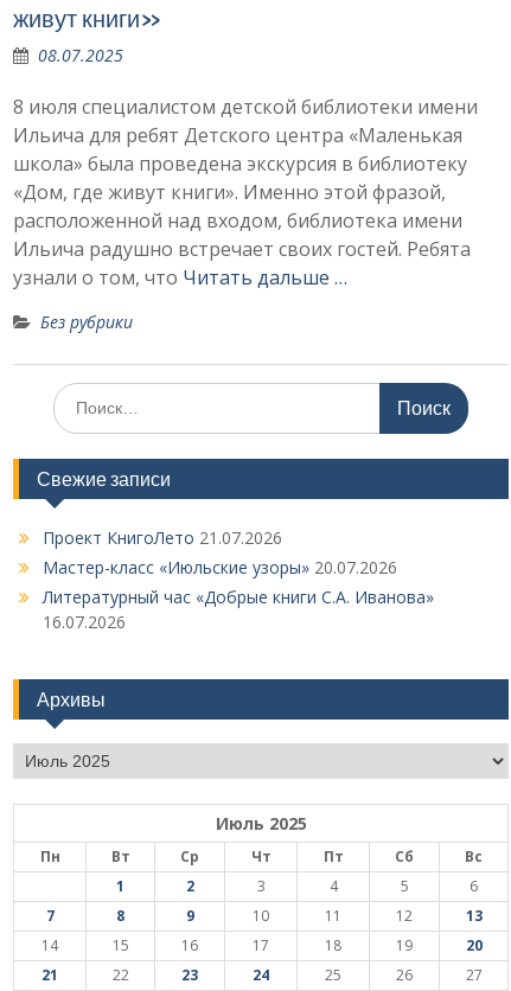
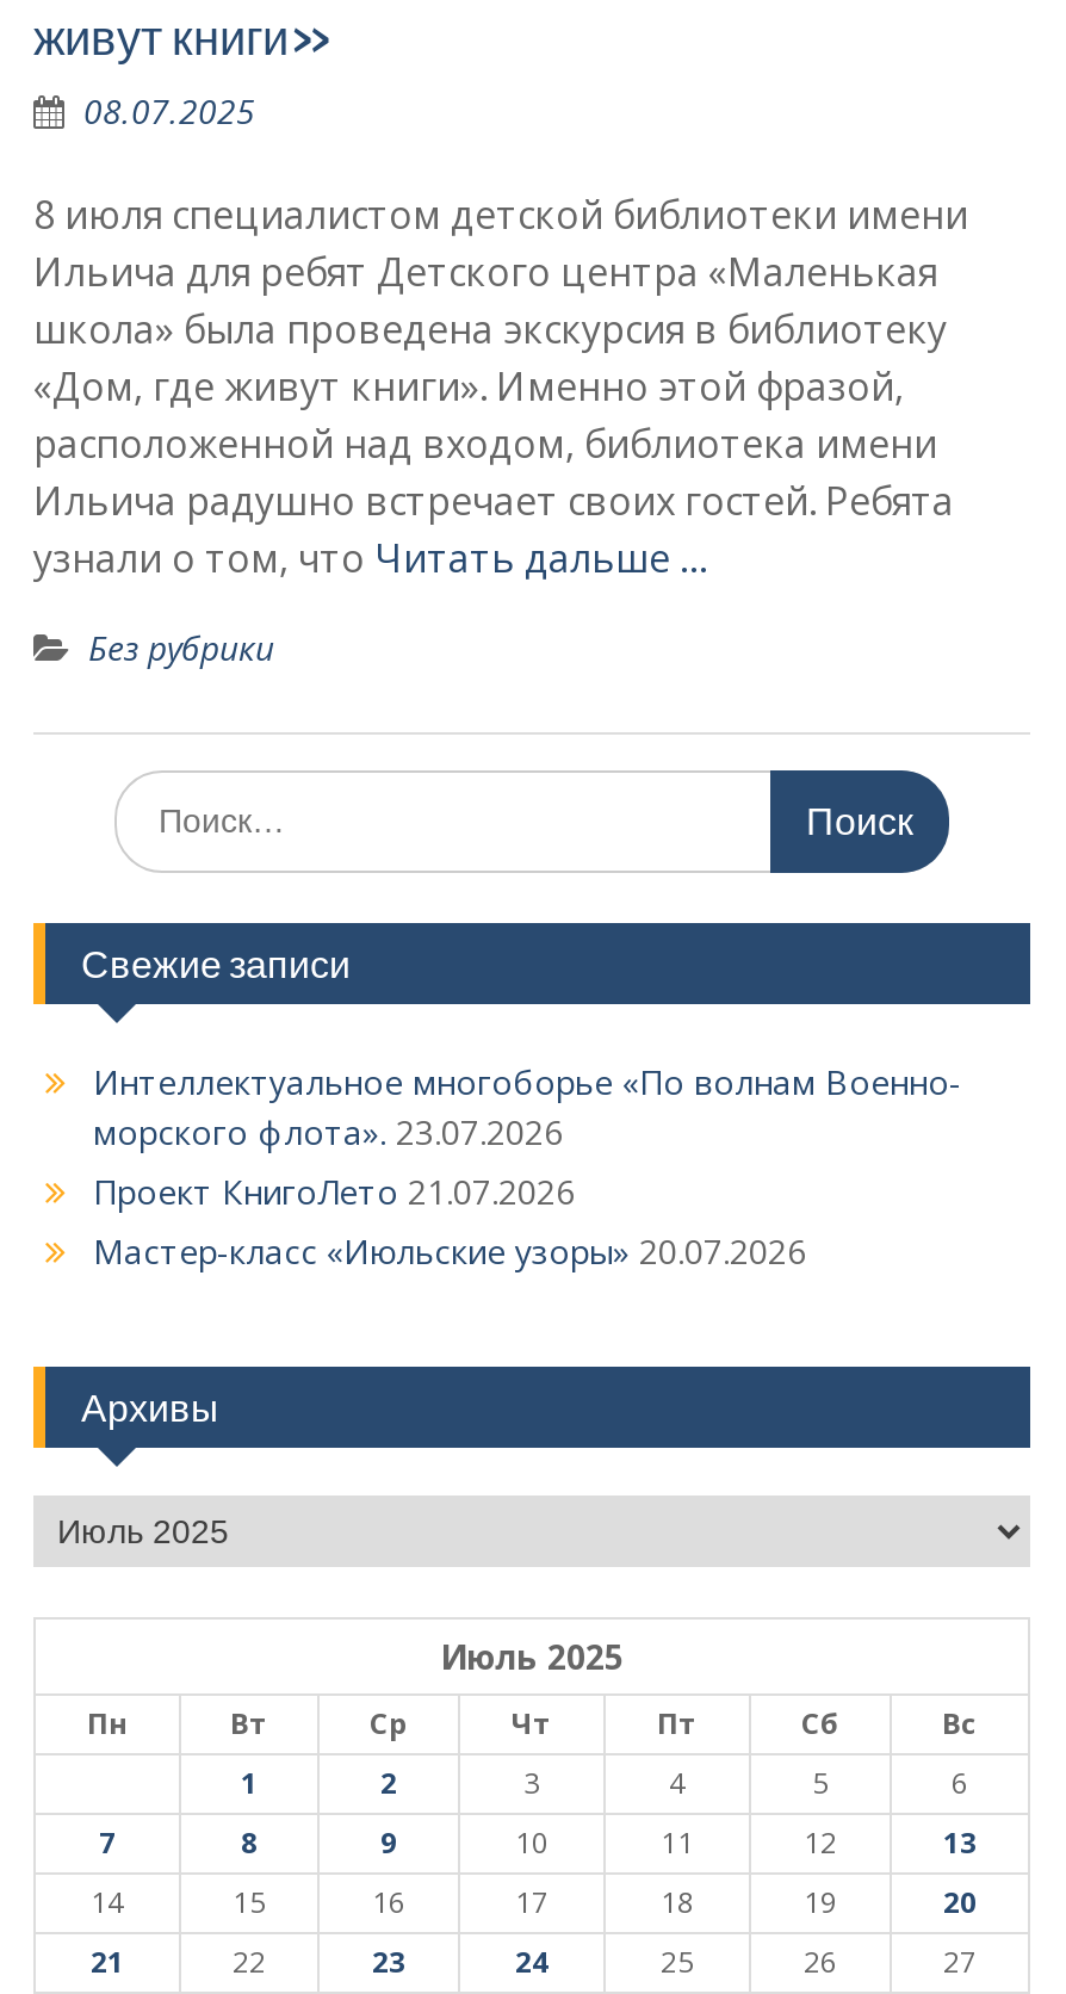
+ Интеллектуальное многоборье «По волнам Военно-
+ морского флота». 23.07.2026

moved down: Проект КнигоЛето 21.07.2026 | Мастер-класс «Июльские узоры» 20.07.2026

- Литературный час «Добрые книги С.А. Иванова»
- 16.07.2026
